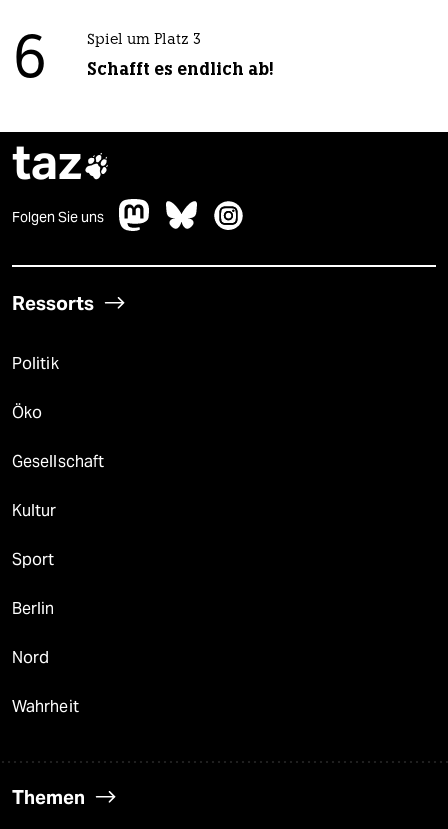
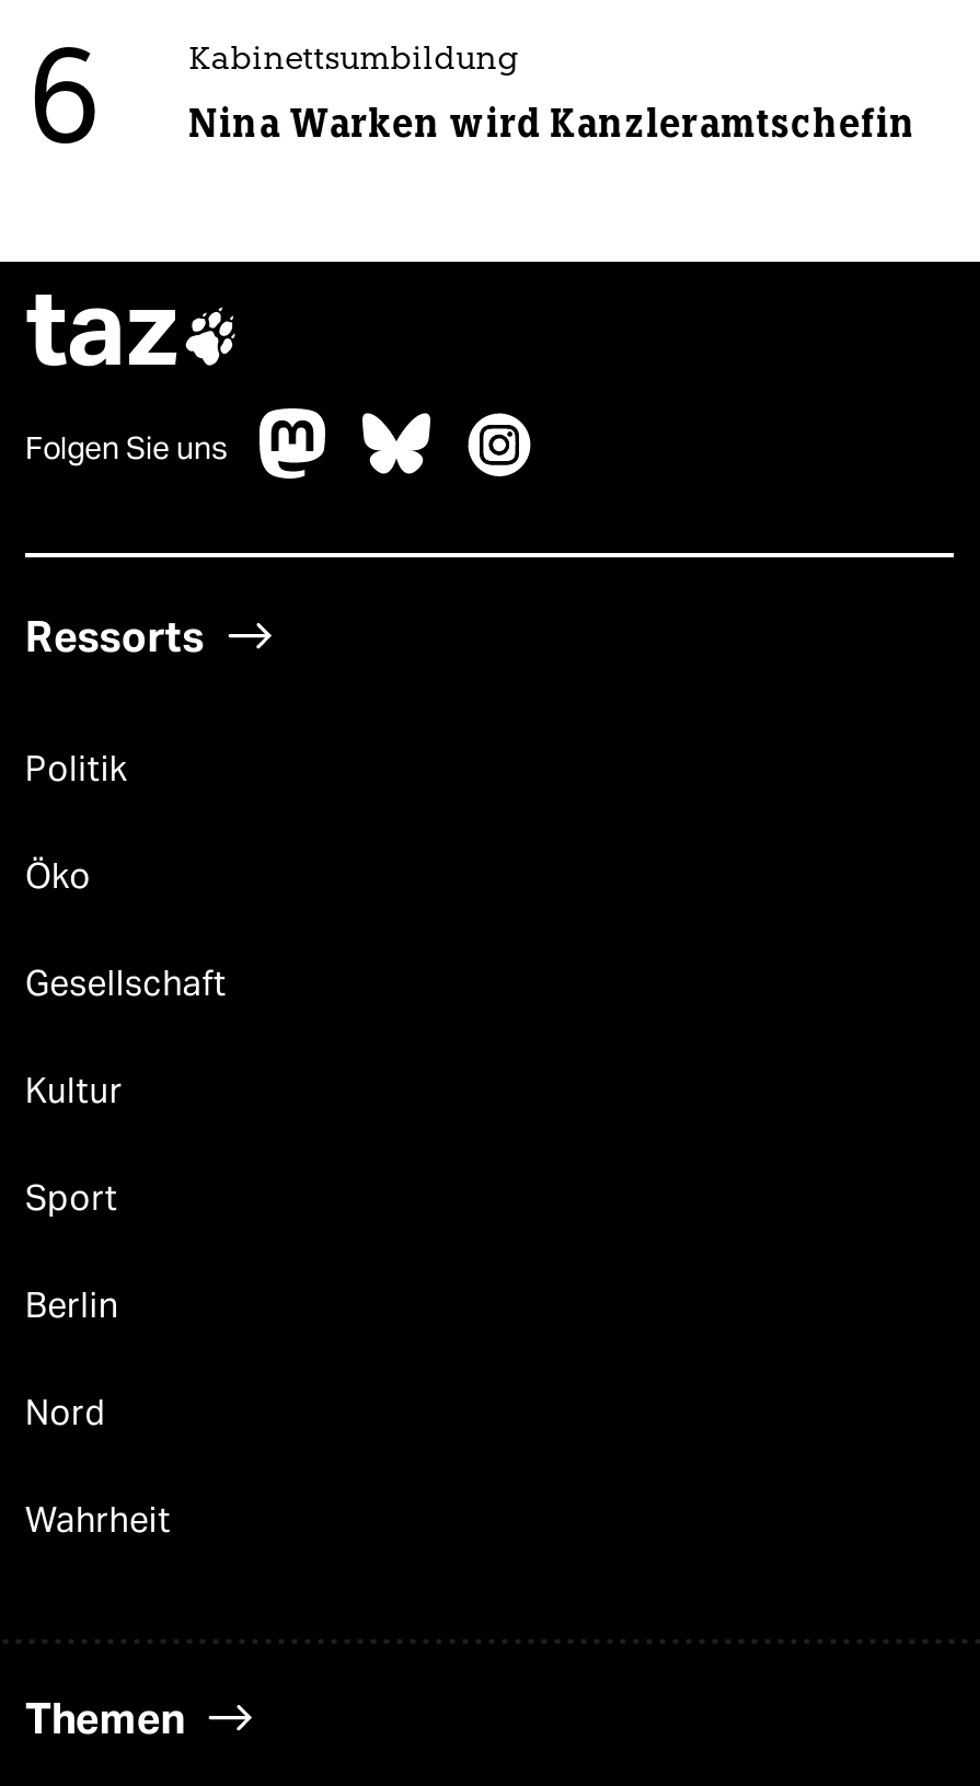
- Spiel um Platz 3
+ Kabinettsumbildung

- Schafft es endlich ab!
+ Nina Warken wird Kanzleramtschefin
